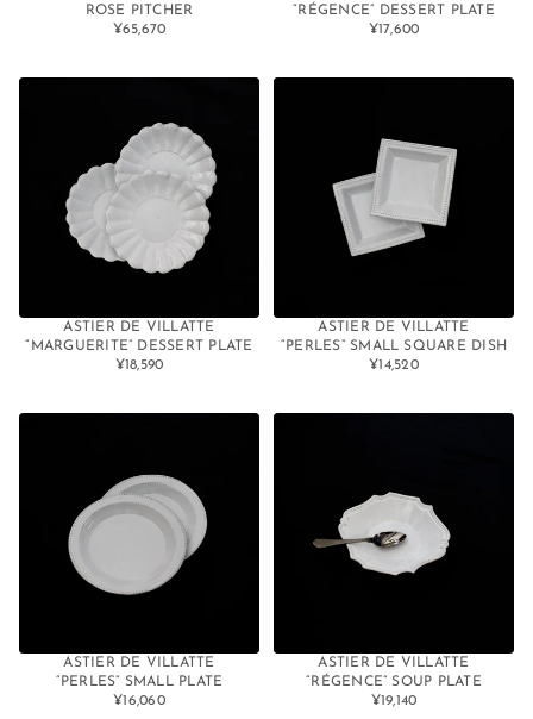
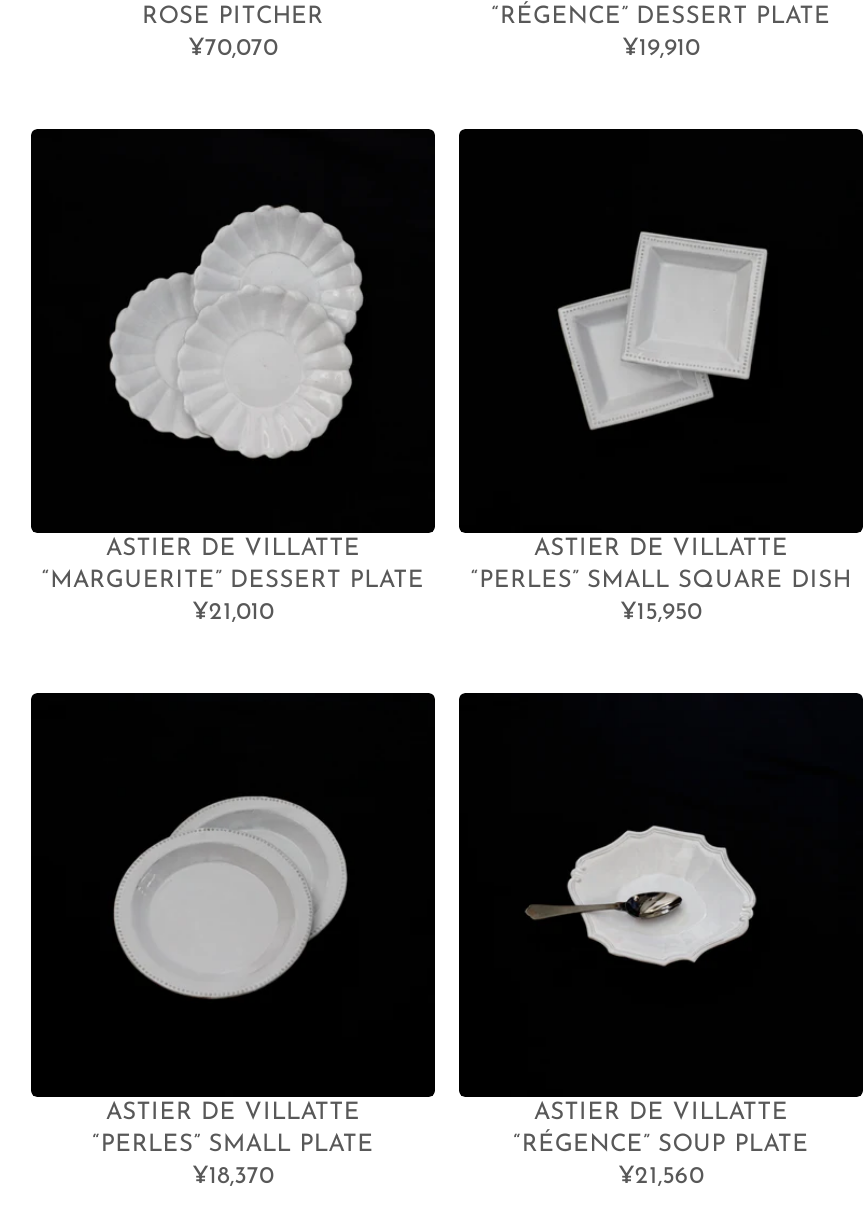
- ¥65,670
+ ¥70,070

- ¥17,600
+ ¥19,910

- ¥18,590
+ ¥21,010

- ¥14,520
+ ¥15,950

- ¥16,060
+ ¥18,370

- ¥19,140
+ ¥21,560
